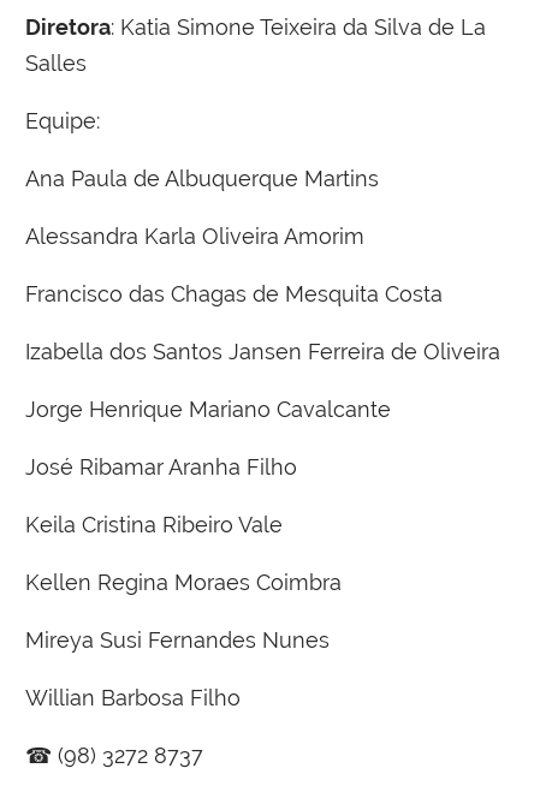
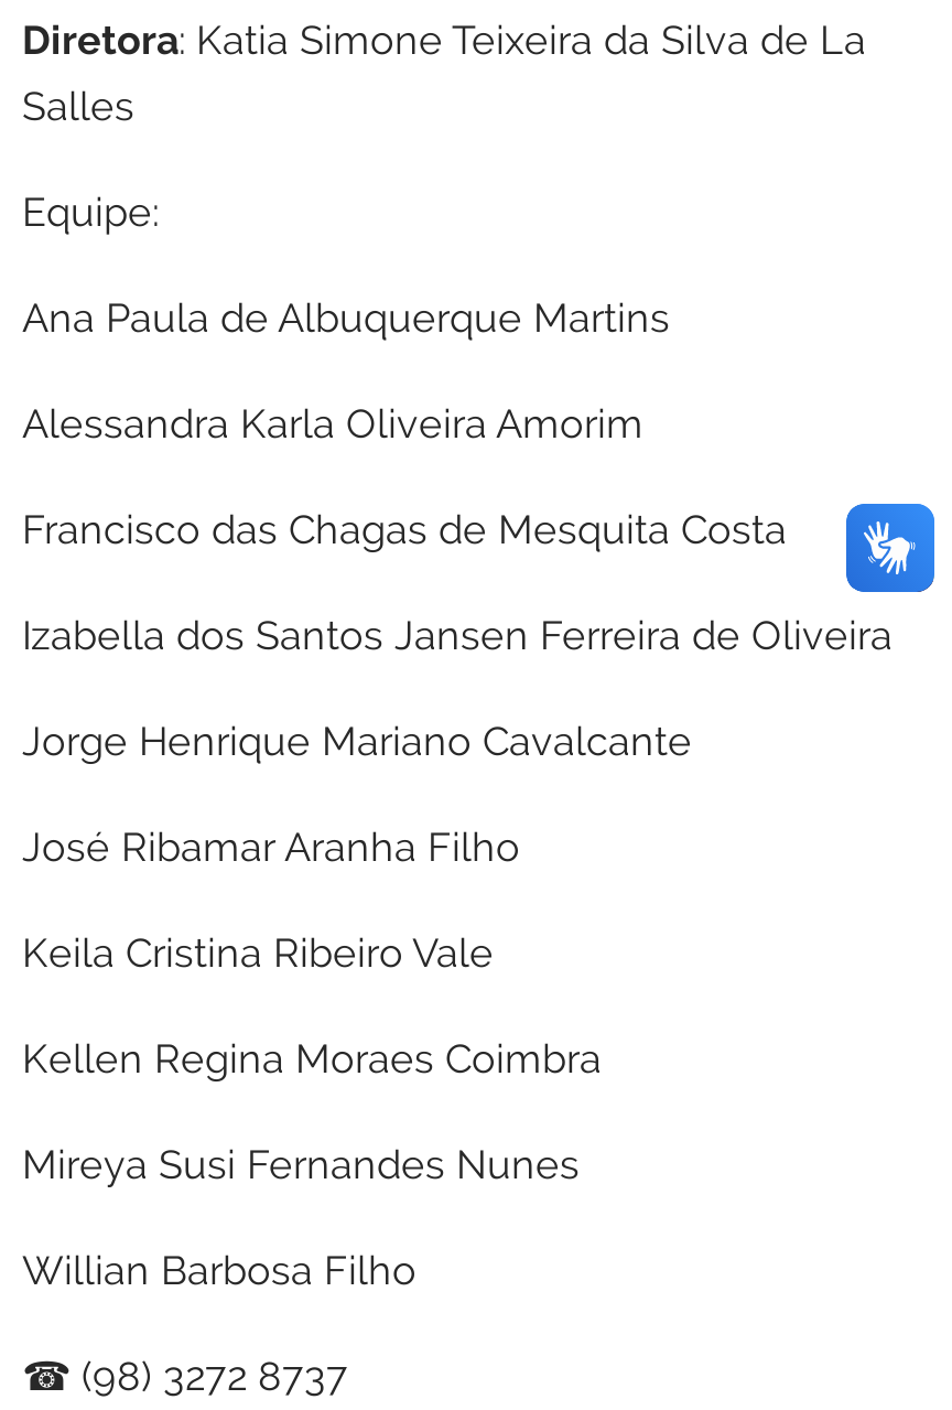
+ [image]
